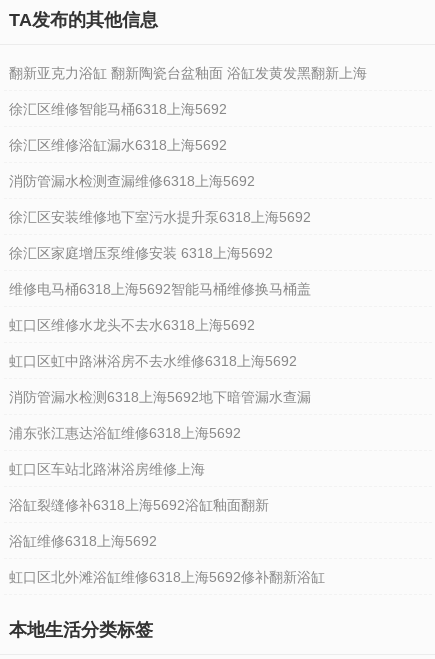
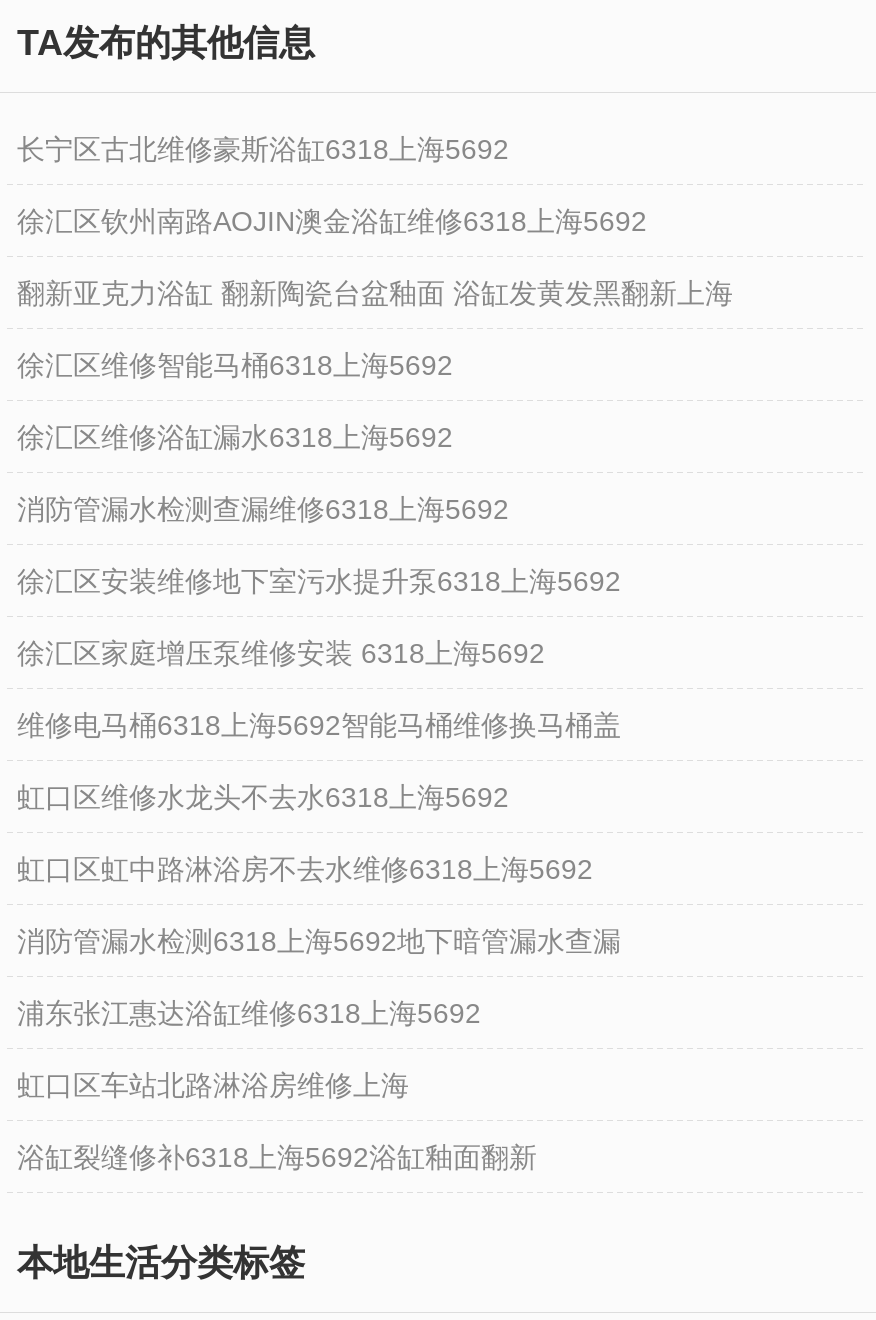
+ 长宁区古北维修豪斯浴缸6318上海5692
+ 徐汇区钦州南路AOJIN澳金浴缸维修6318上海5692

moved down: 翻新亚克力浴缸 翻新陶瓷台盆釉面 浴缸发黄发黑翻新上海 | 徐汇区维修智能马桶6318上海5692 | 徐汇区维修浴缸漏水6318上海5692 | ... | 虹口区车站北路淋浴房维修上海 | 浴缸裂缝修补6318上海5692浴缸釉面翻新

- 浴缸维修6318上海5692
- 虹口区北外滩浴缸维修6318上海5692修补翻新浴缸
